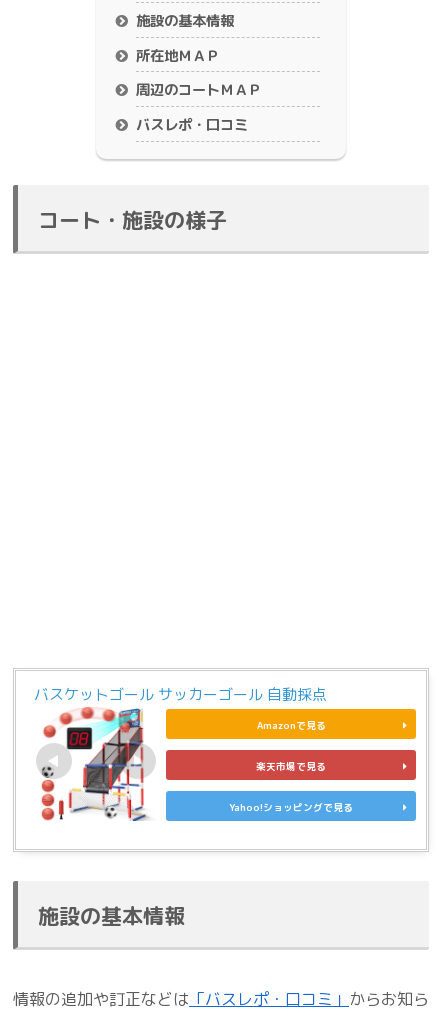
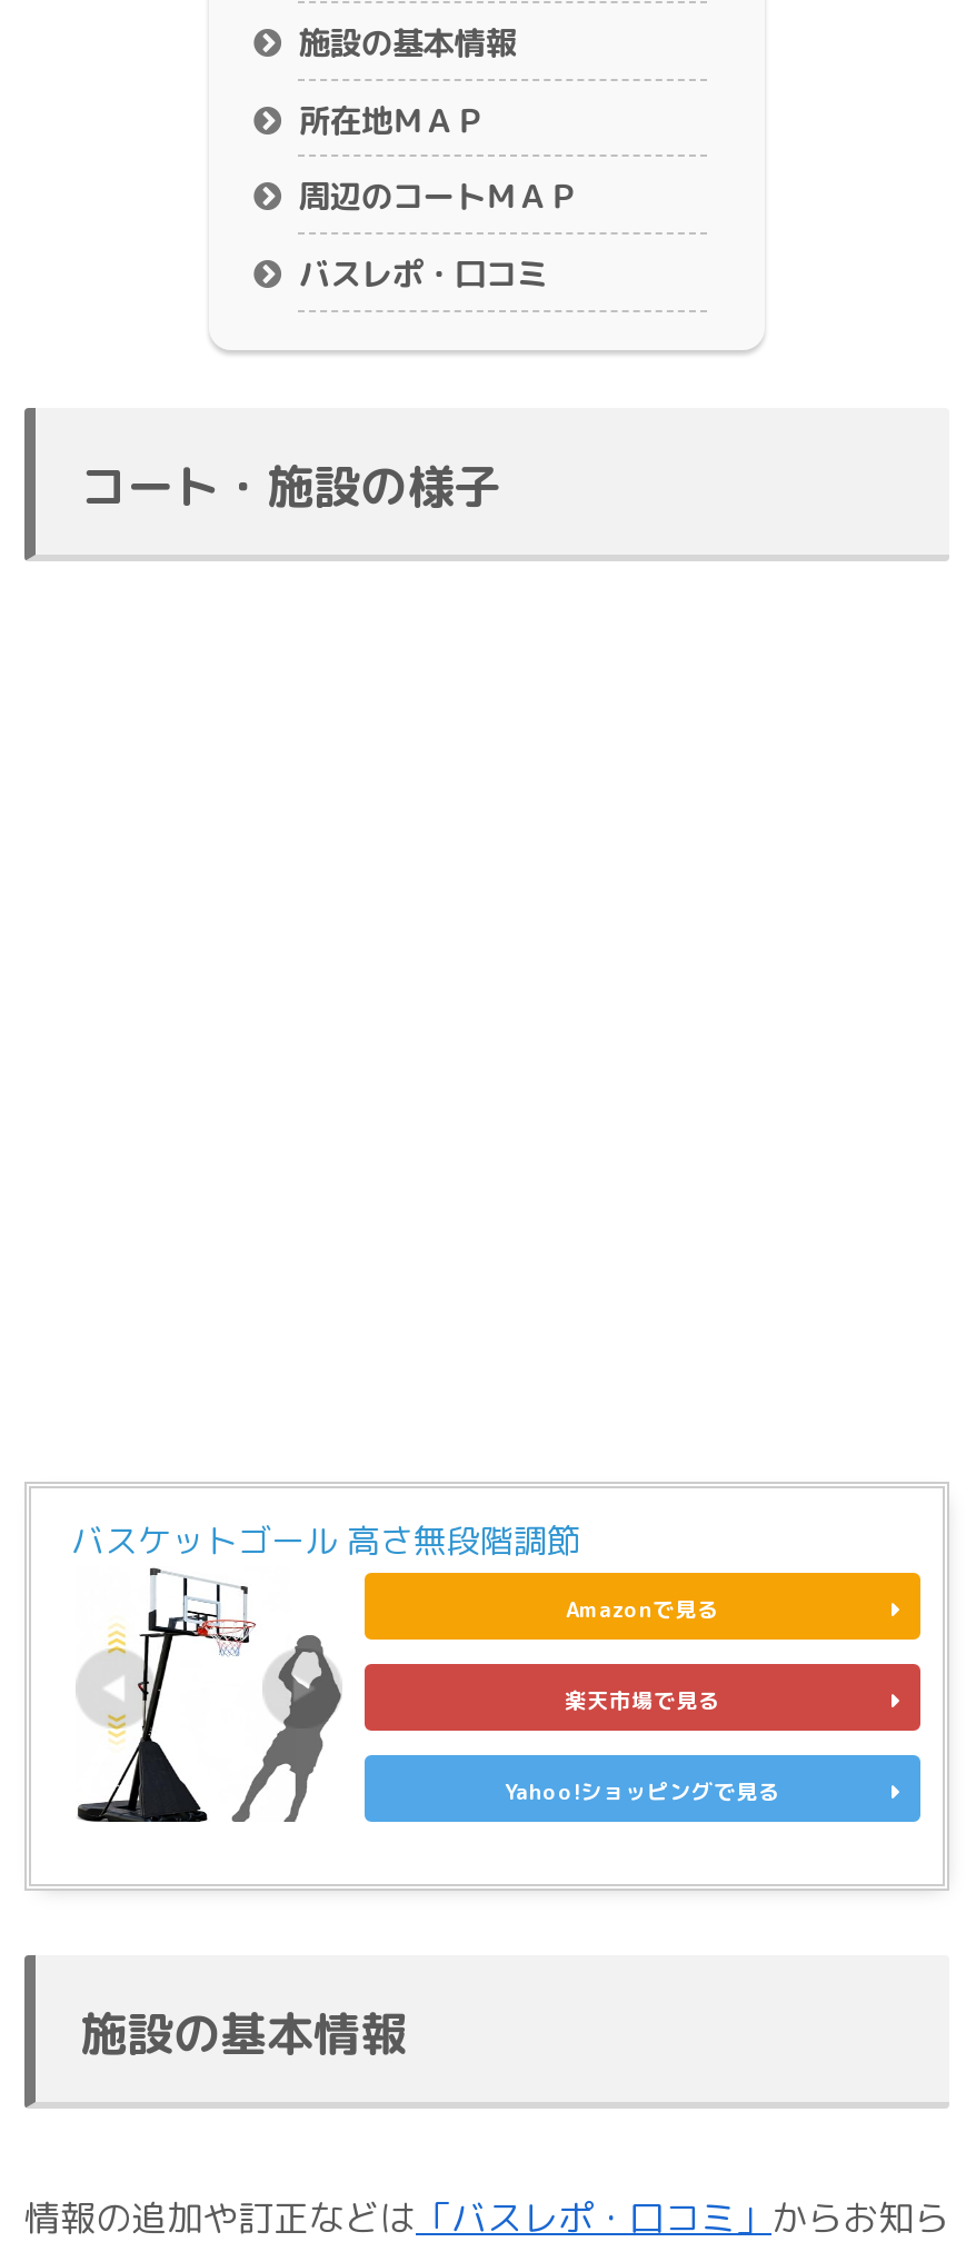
- バスケットゴール サッカーゴール 自動採点
+ バスケットゴール 高さ無段階調節

- [image]
+ [image]
